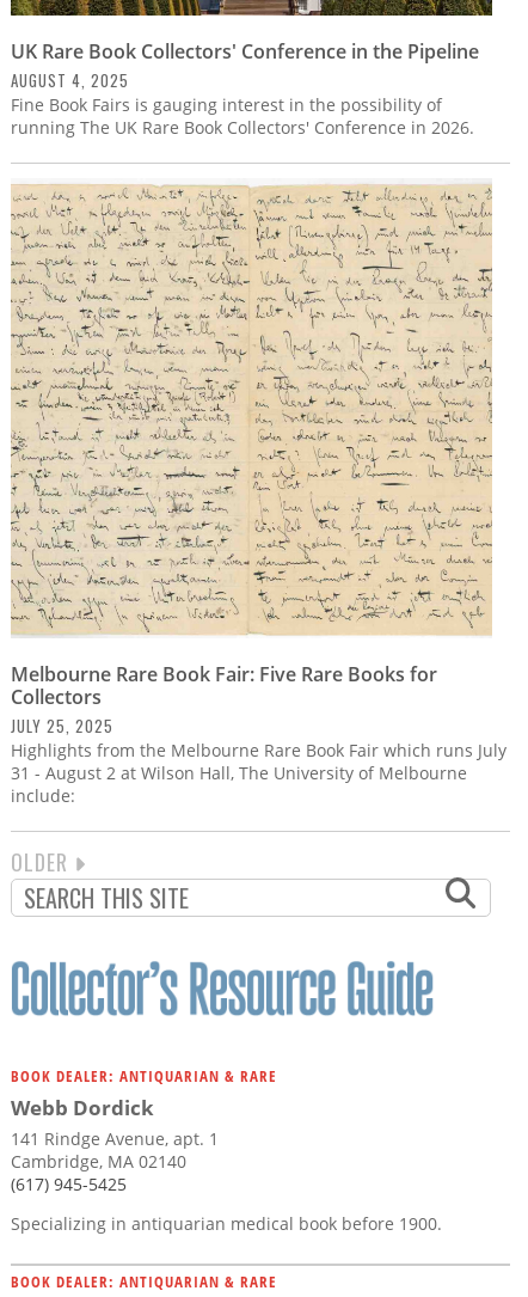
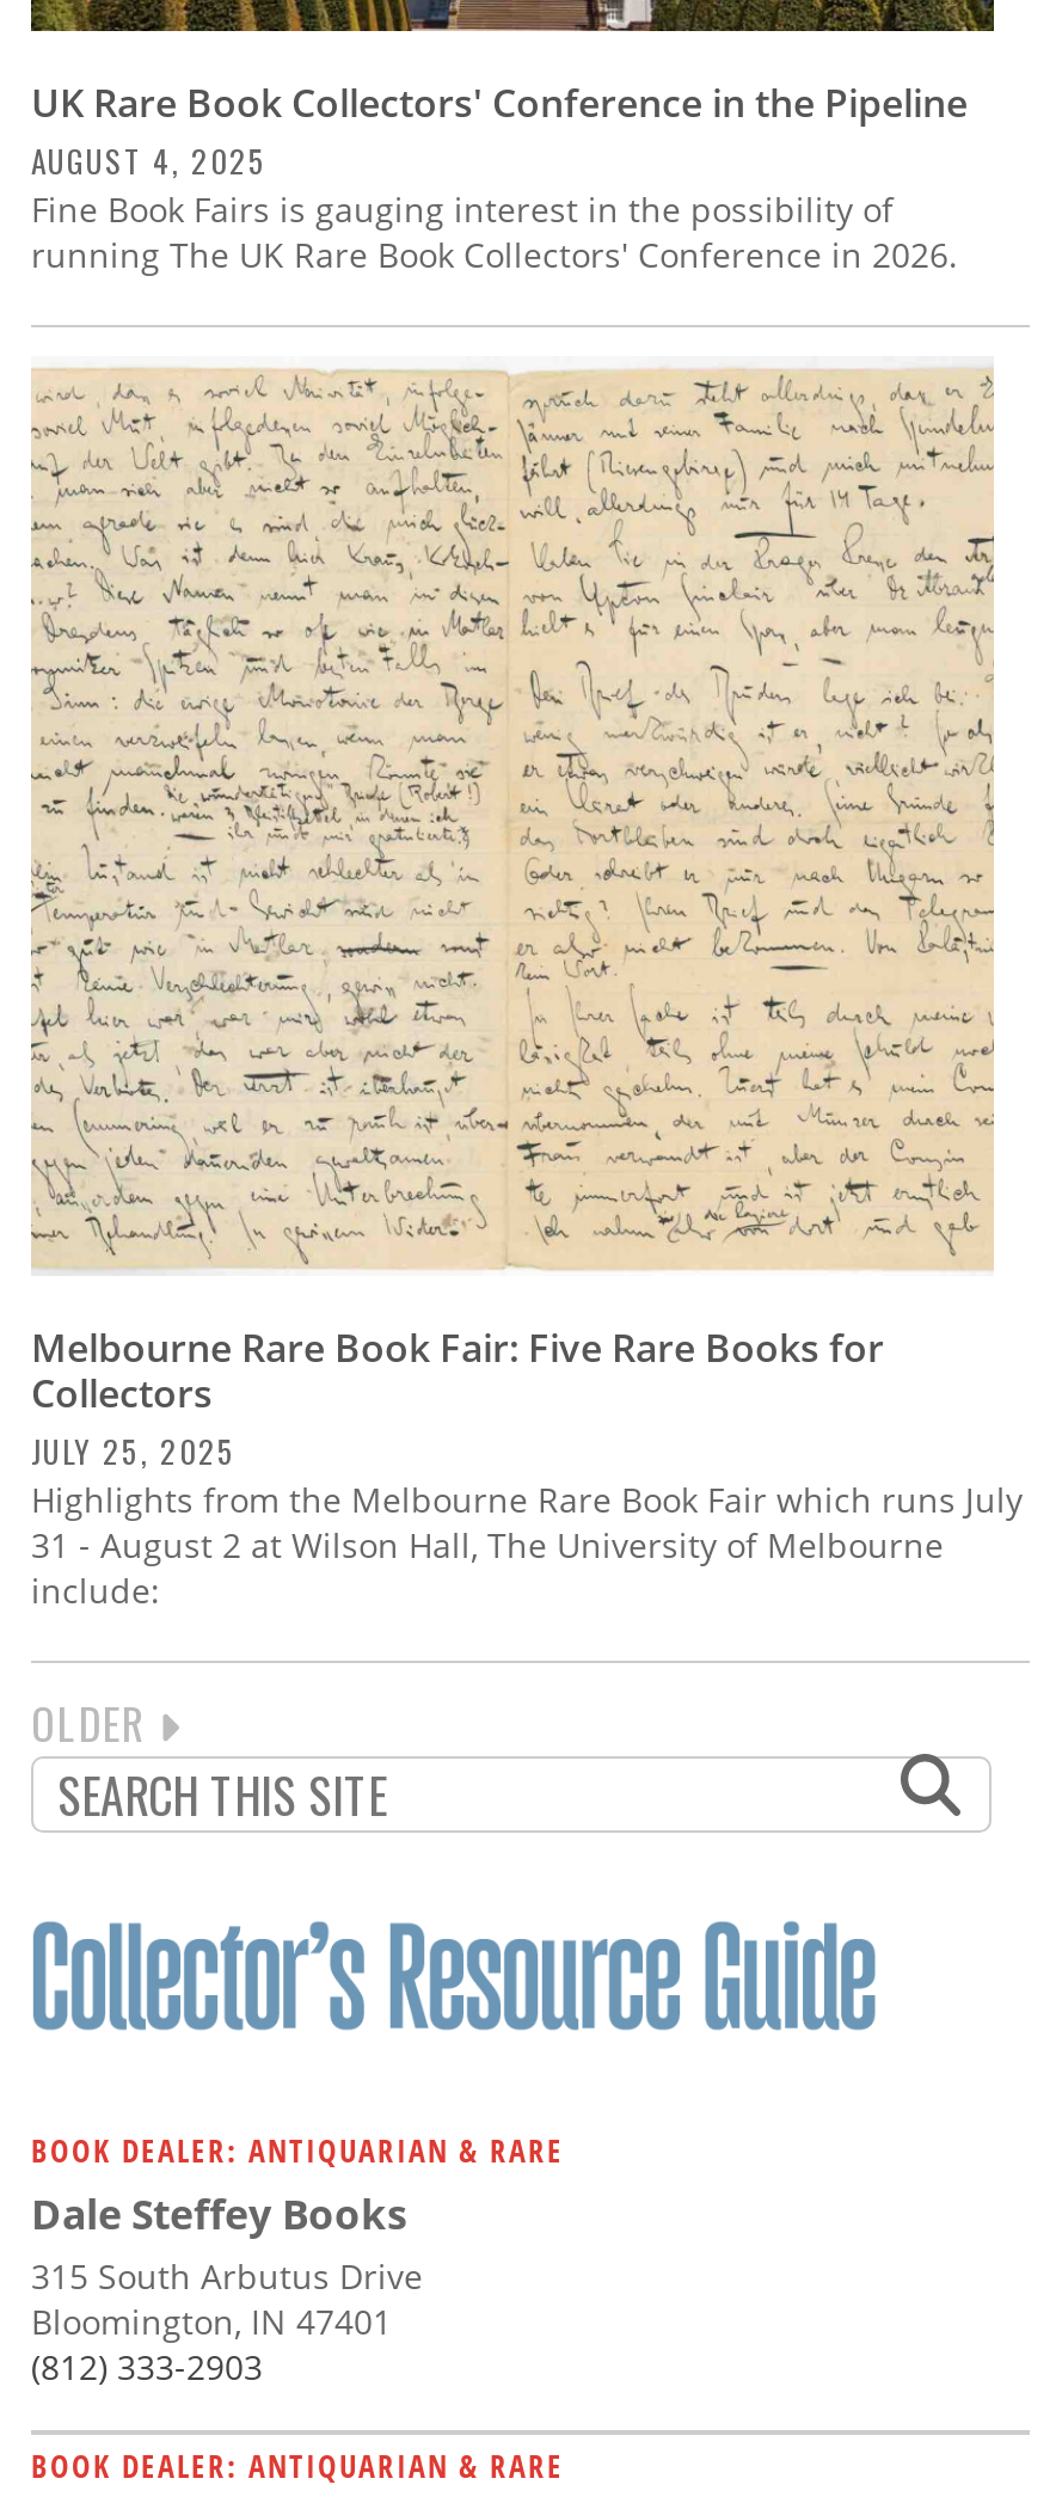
- Webb Dordick
- 141 Rindge Avenue, apt. 1
- Cambridge, MA 02140
- (617) 945-5425
- Specializing in antiquarian medical book before 1900.
+ Dale Steffey Books
+ 315 South Arbutus Drive
+ Bloomington, IN 47401
+ (812) 333-2903
